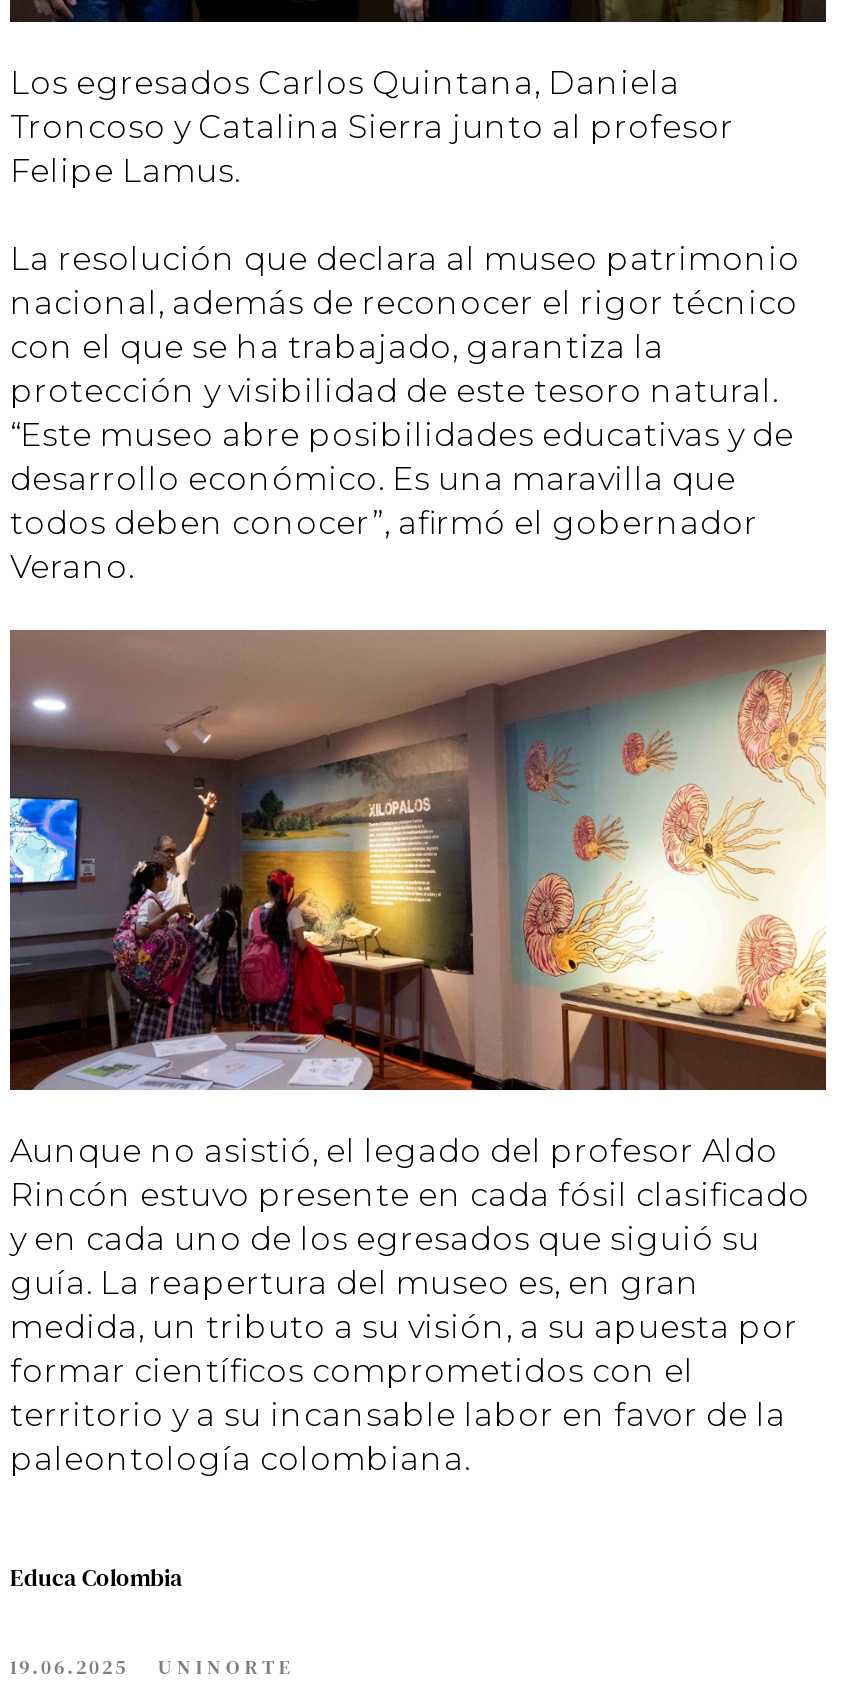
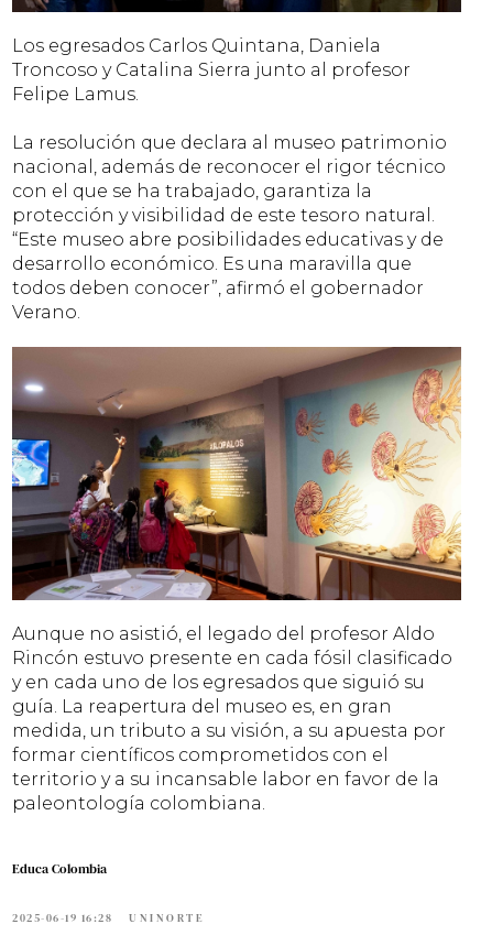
- 19.06.2025 UNINORTE
+ 2025-06-19 16:28 UNINORTE
